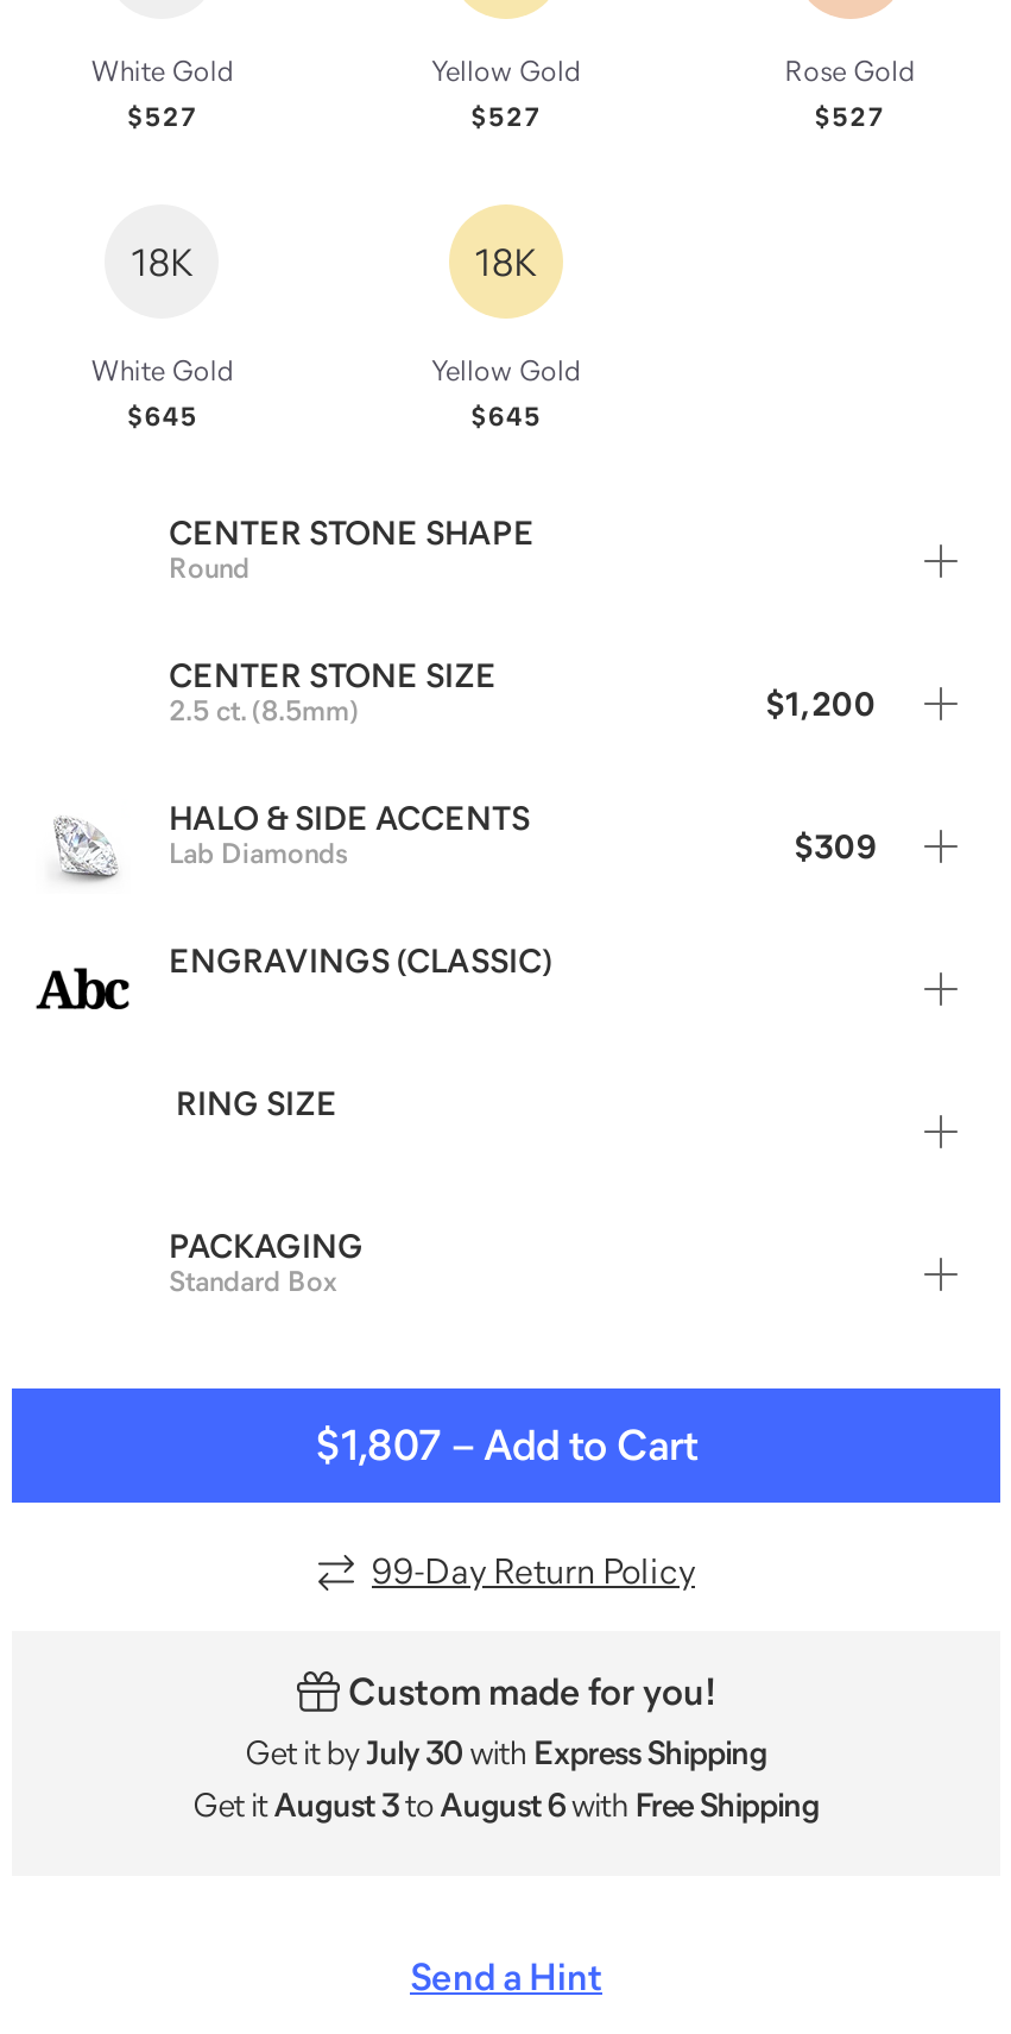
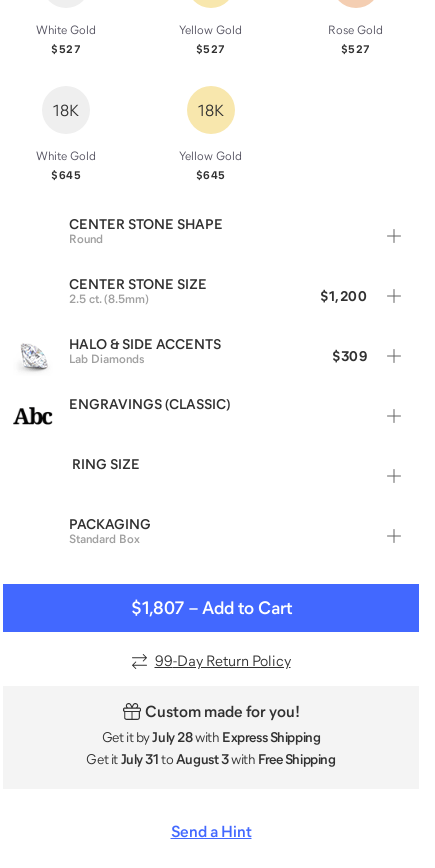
- Get it by July 30 with Express Shipping
+ Get it by July 28 with Express Shipping

- Get it August 3 to August 6 with Free Shipping
+ Get it July 31 to August 3 with Free Shipping
